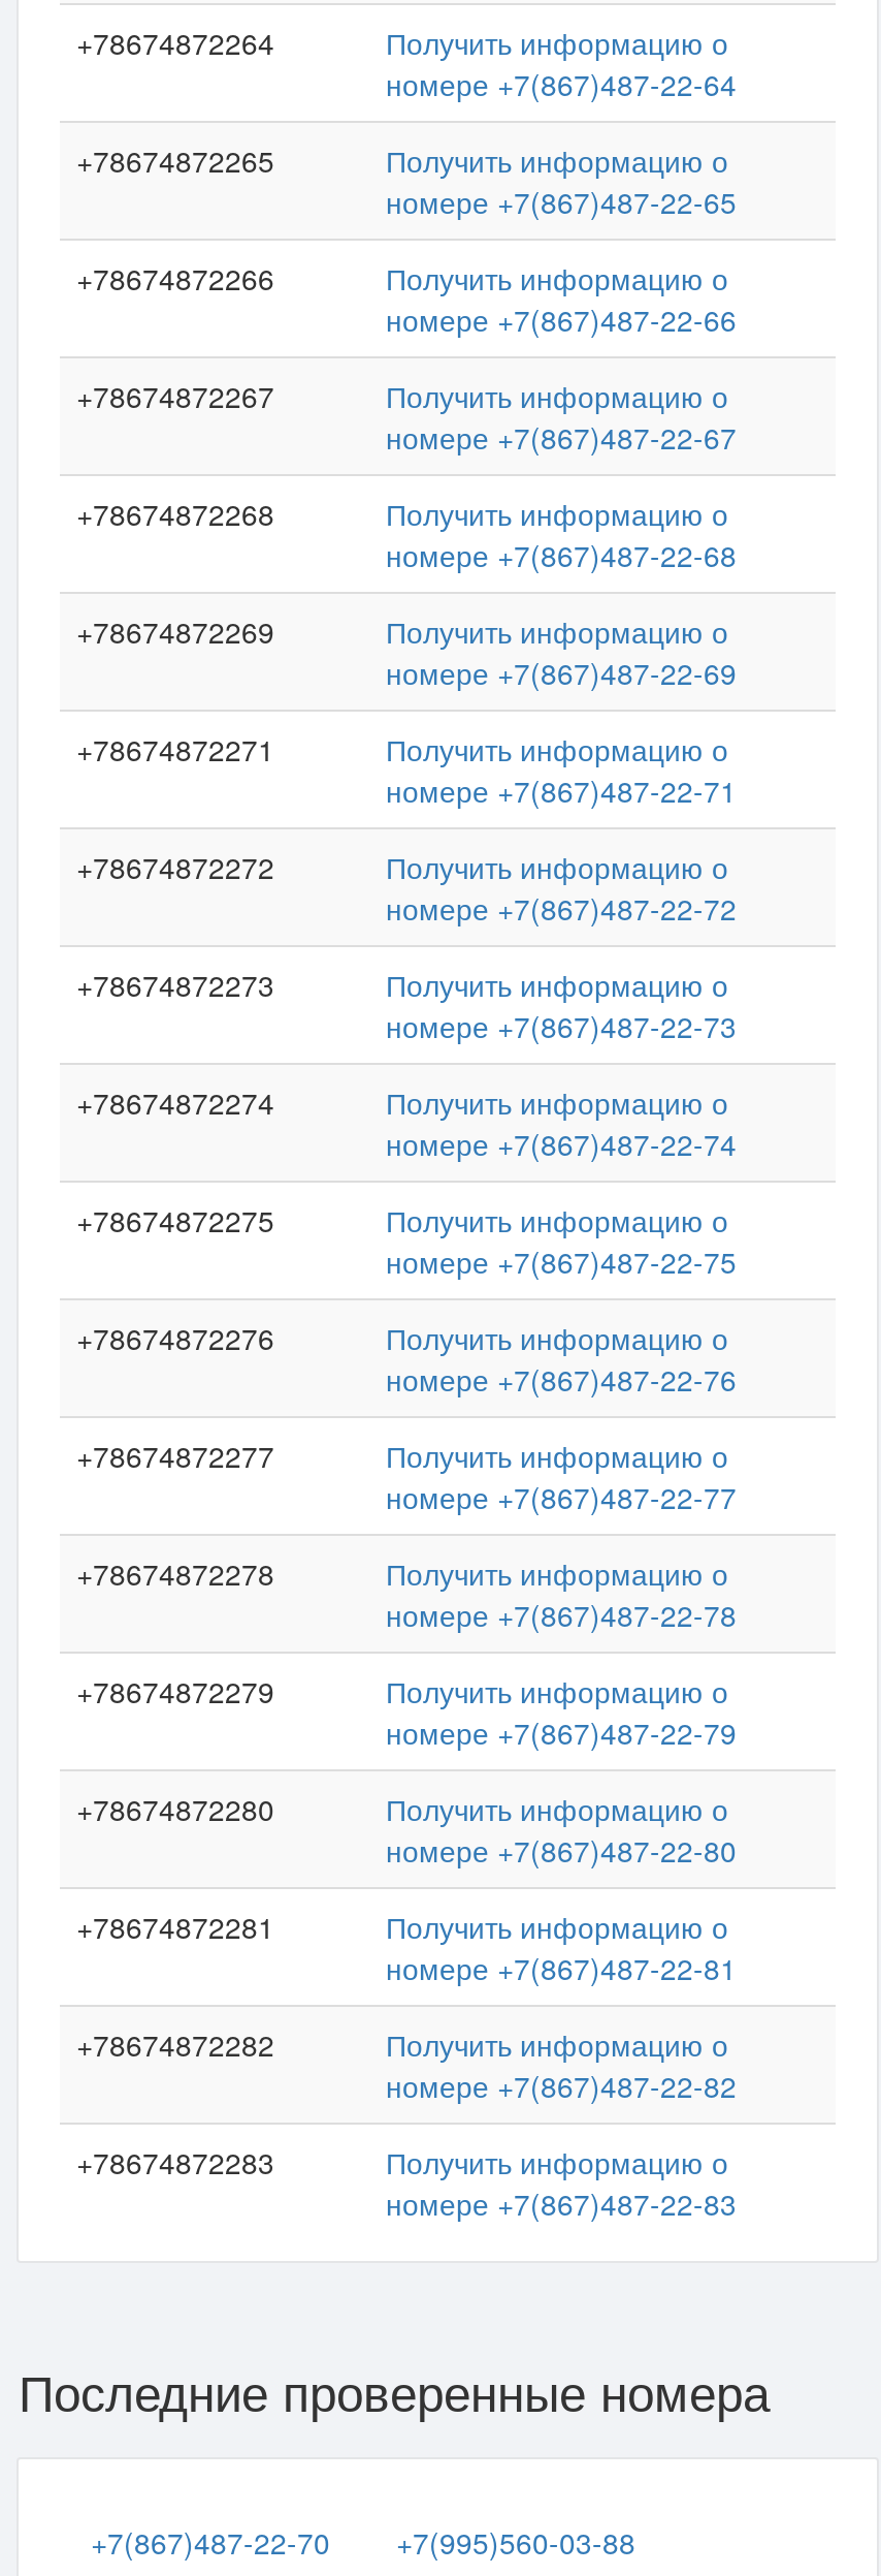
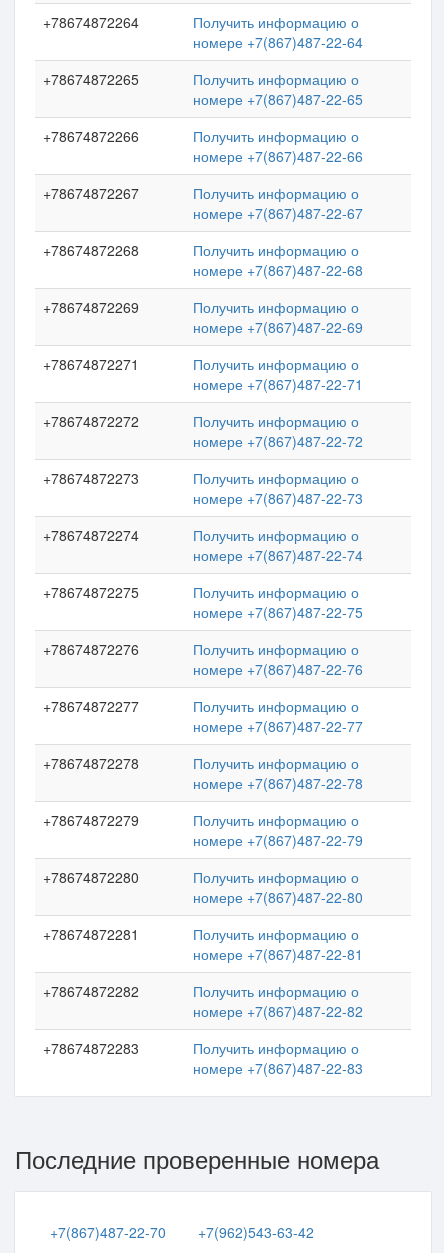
- +7(867)487-22-70 +7(995)560-03-88
+ +7(867)487-22-70 +7(962)543-63-42
